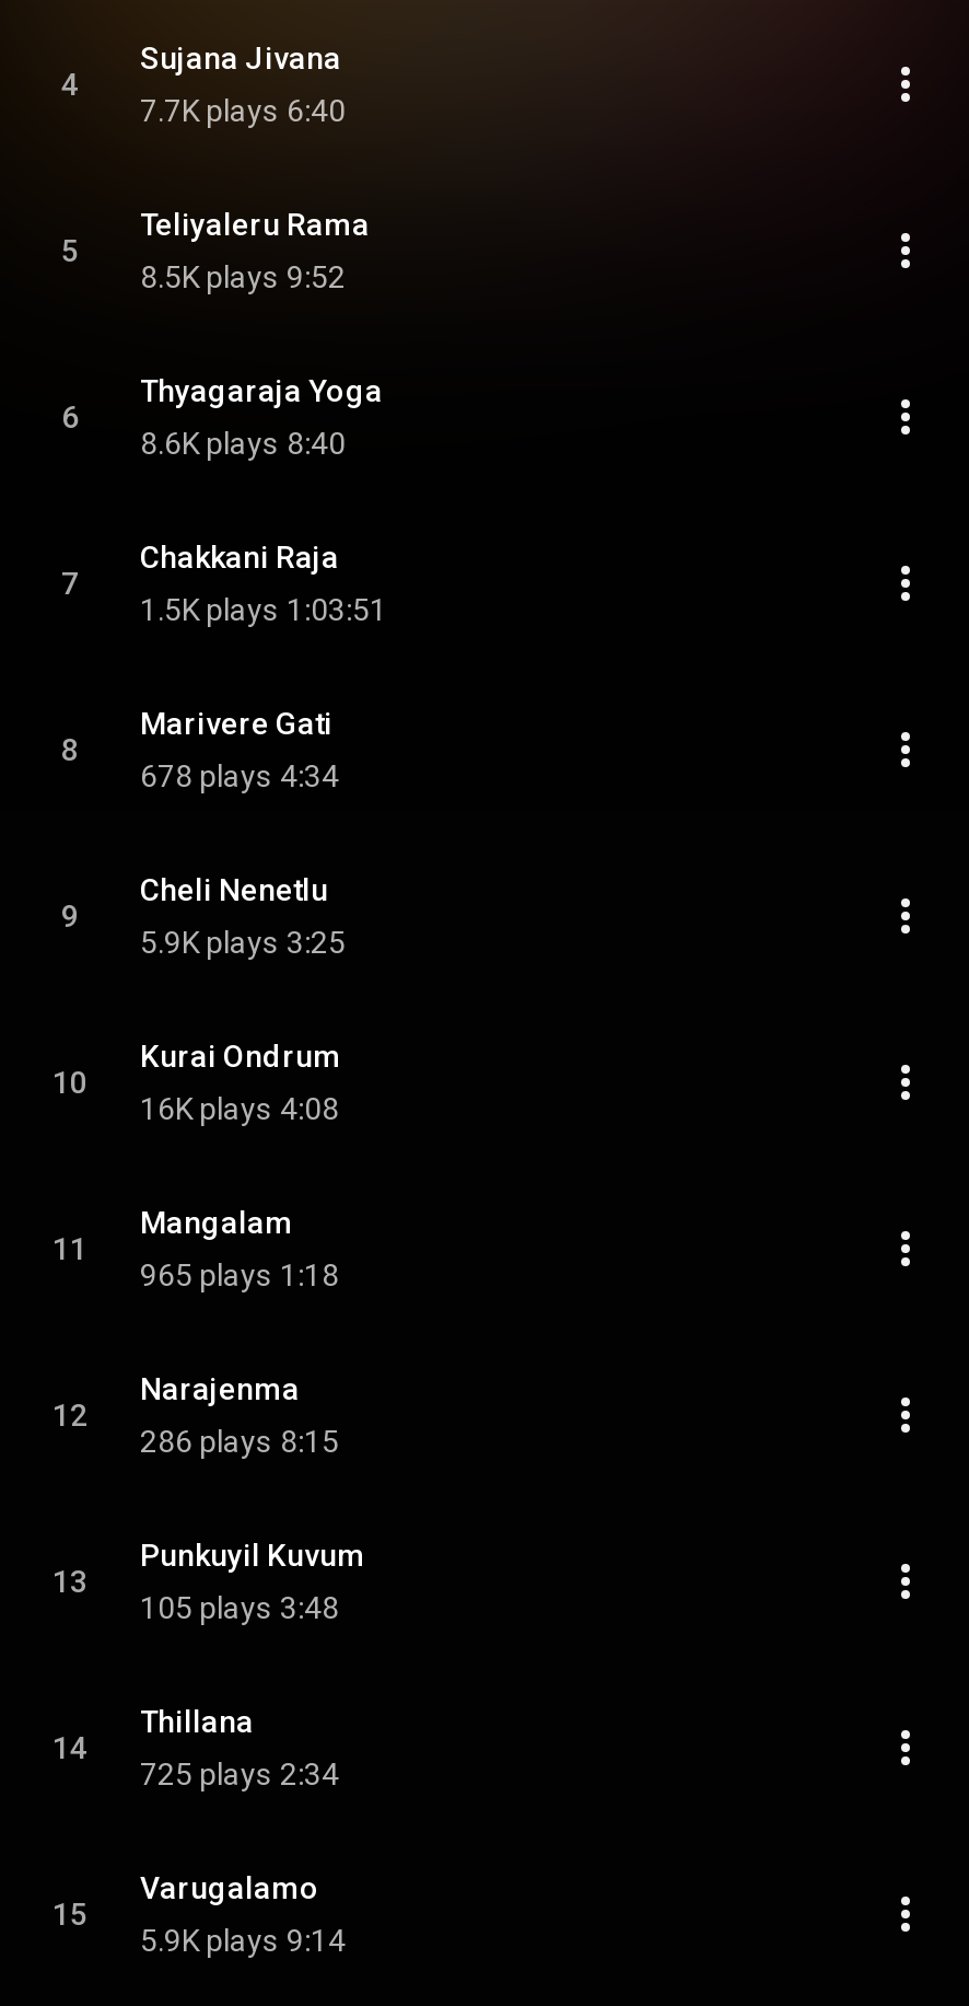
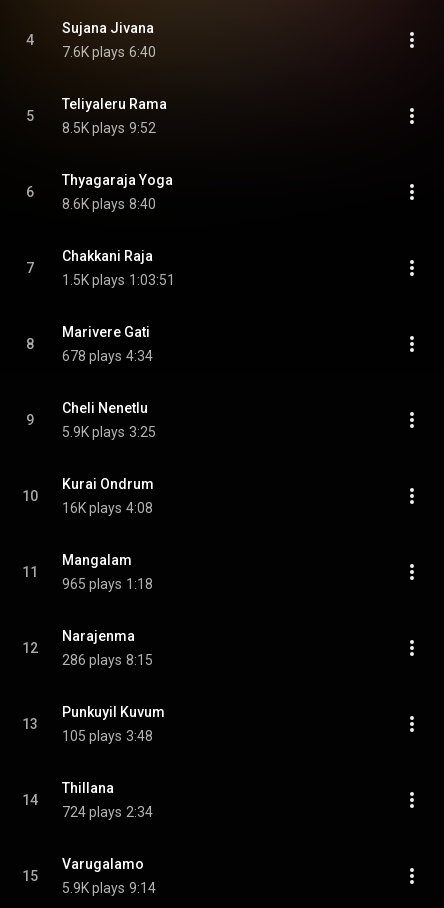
- 7.7K plays 6:40
+ 7.6K plays 6:40

- 725 plays 2:34
+ 724 plays 2:34
